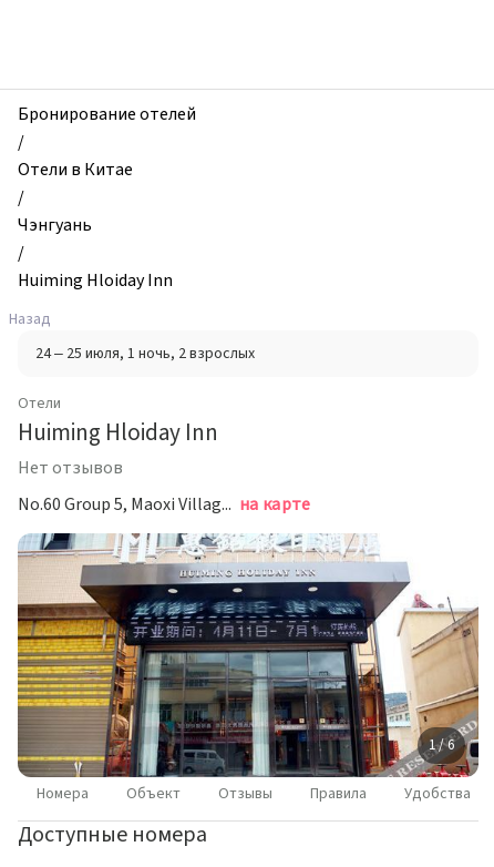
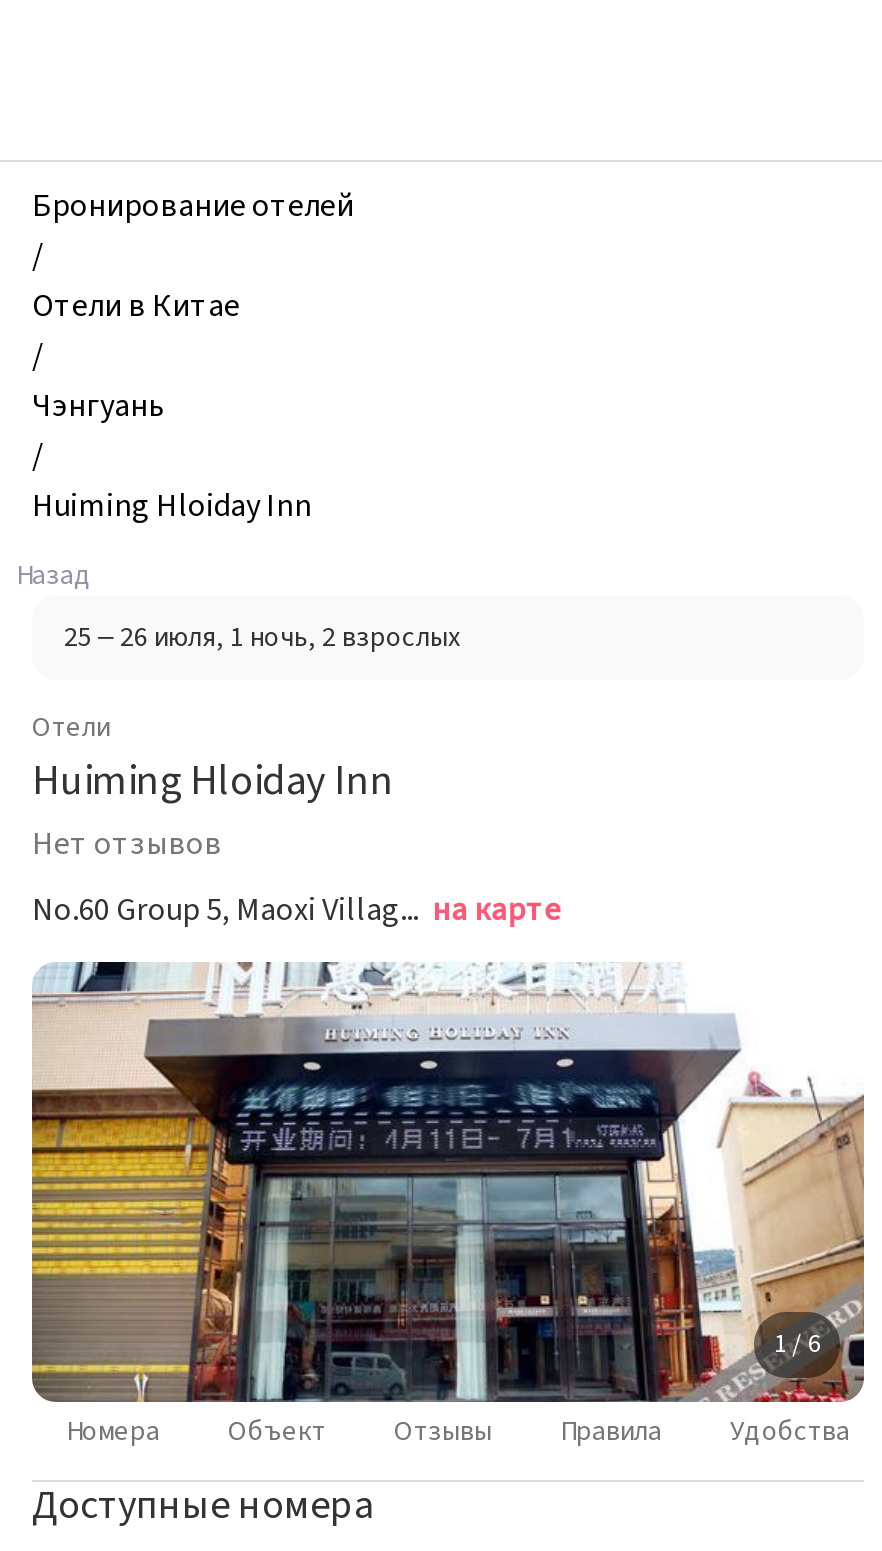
- 24 – 25 июля, 1 ночь, 2 взрослых
+ 25 – 26 июля, 1 ночь, 2 взрослых
